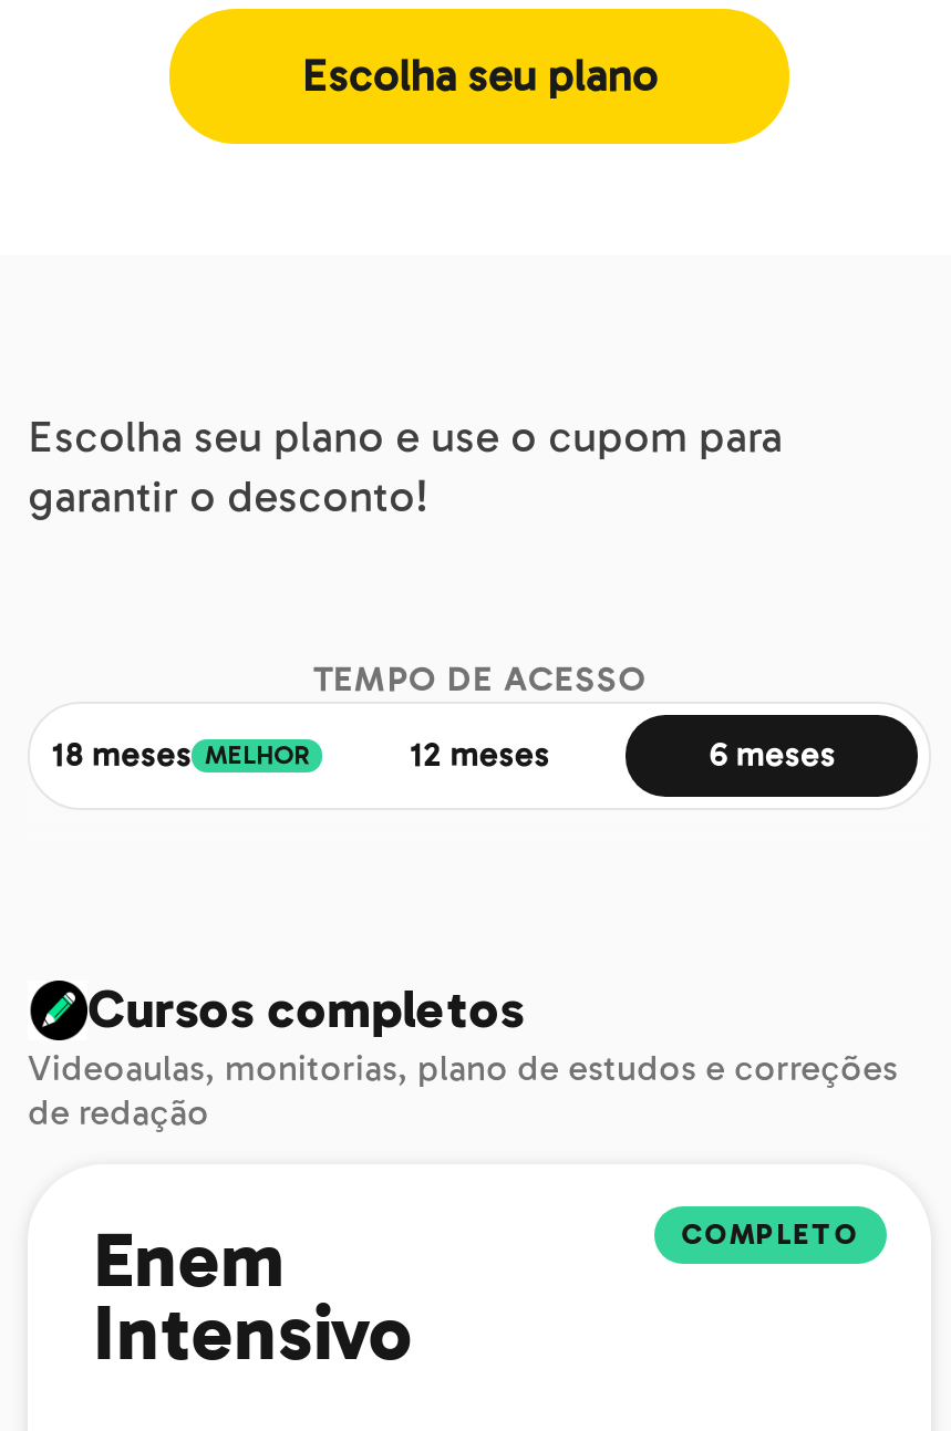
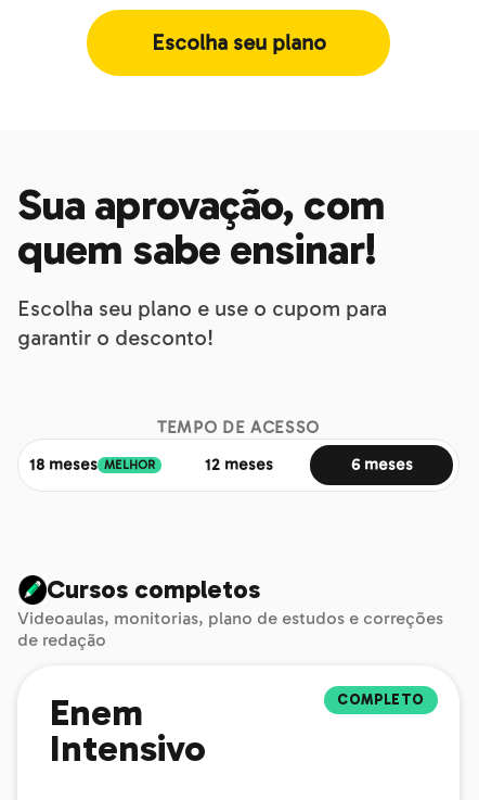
+ Sua aprovação, com
+ quem sabe ensinar!
